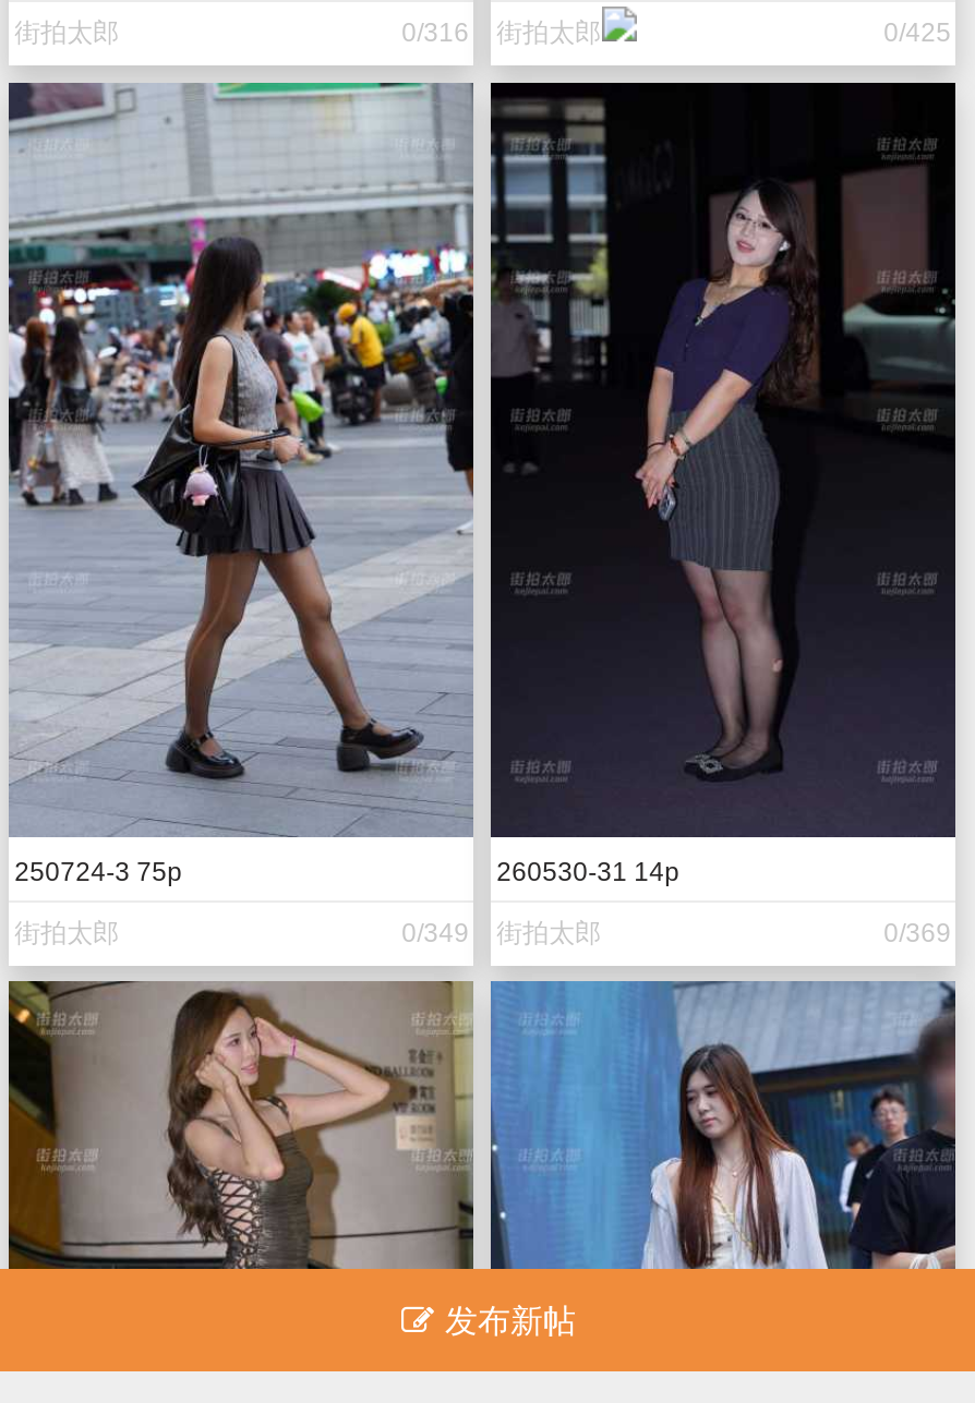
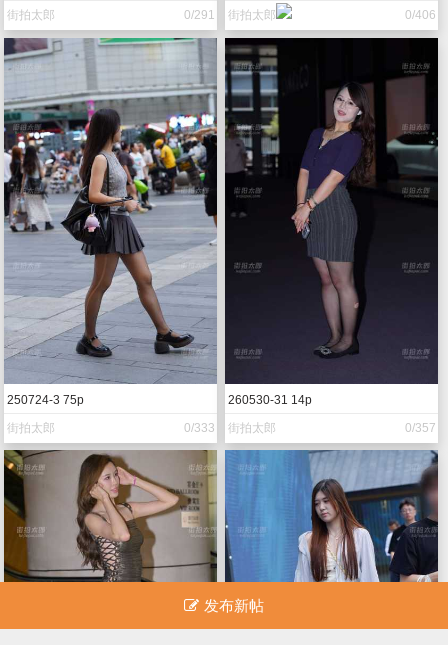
- 0/316 街拍太郎
+ 0/291 街拍太郎

- 0/425
+ 0/406

- 0/349 街拍太郎
+ 0/333 街拍太郎

- 0/369
+ 0/357
